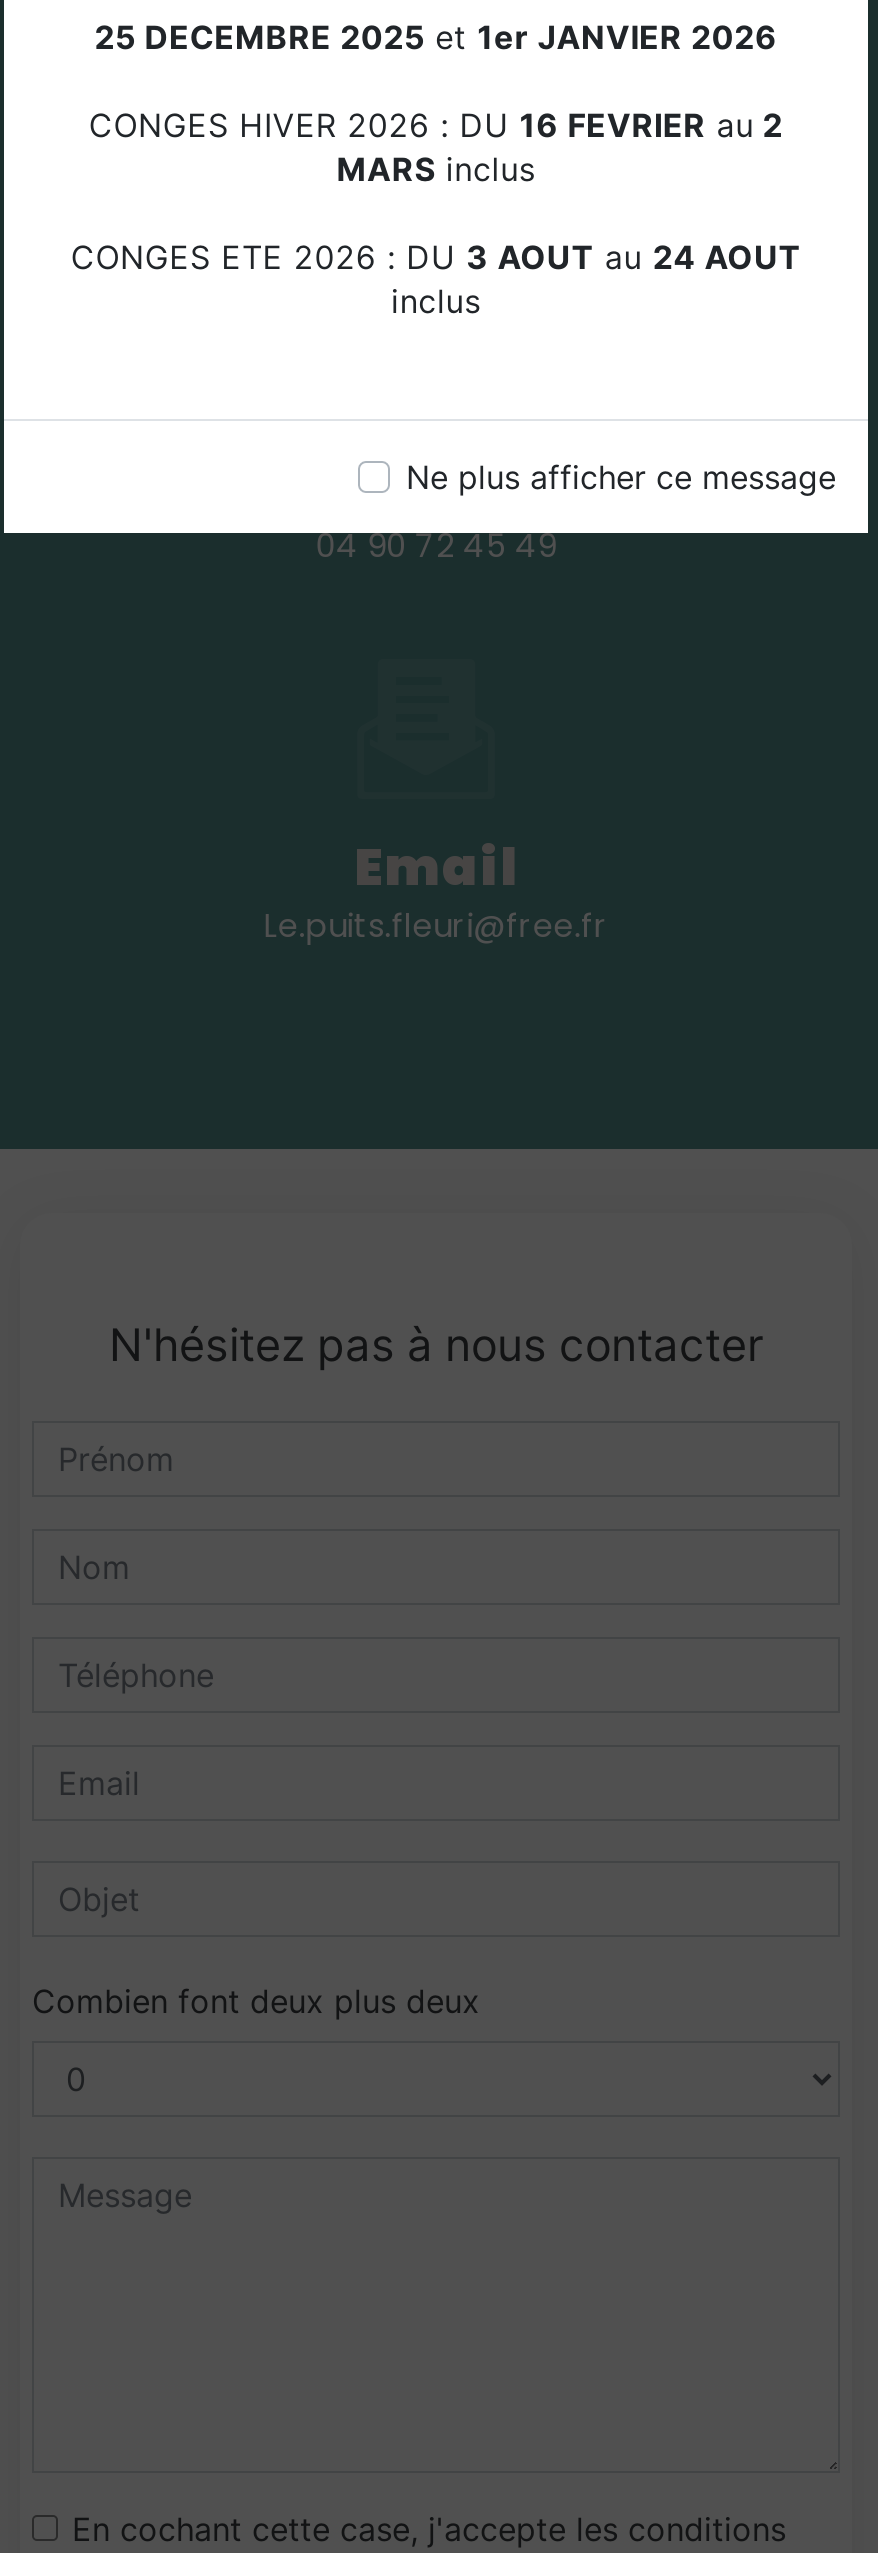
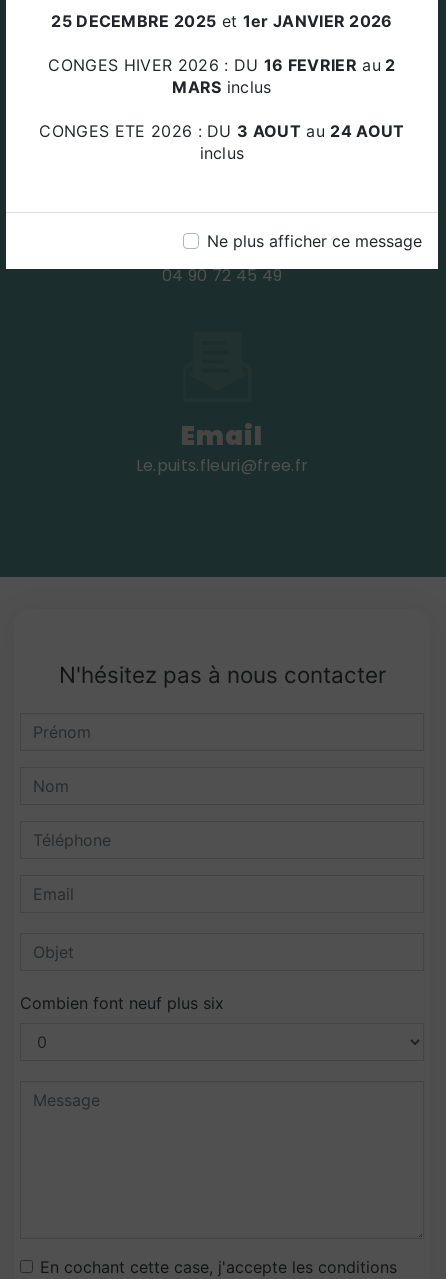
- Combien font deux plus deux
+ Combien font neuf plus six
